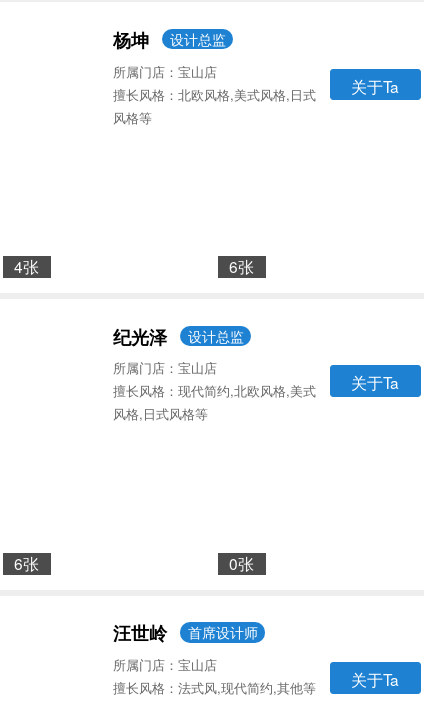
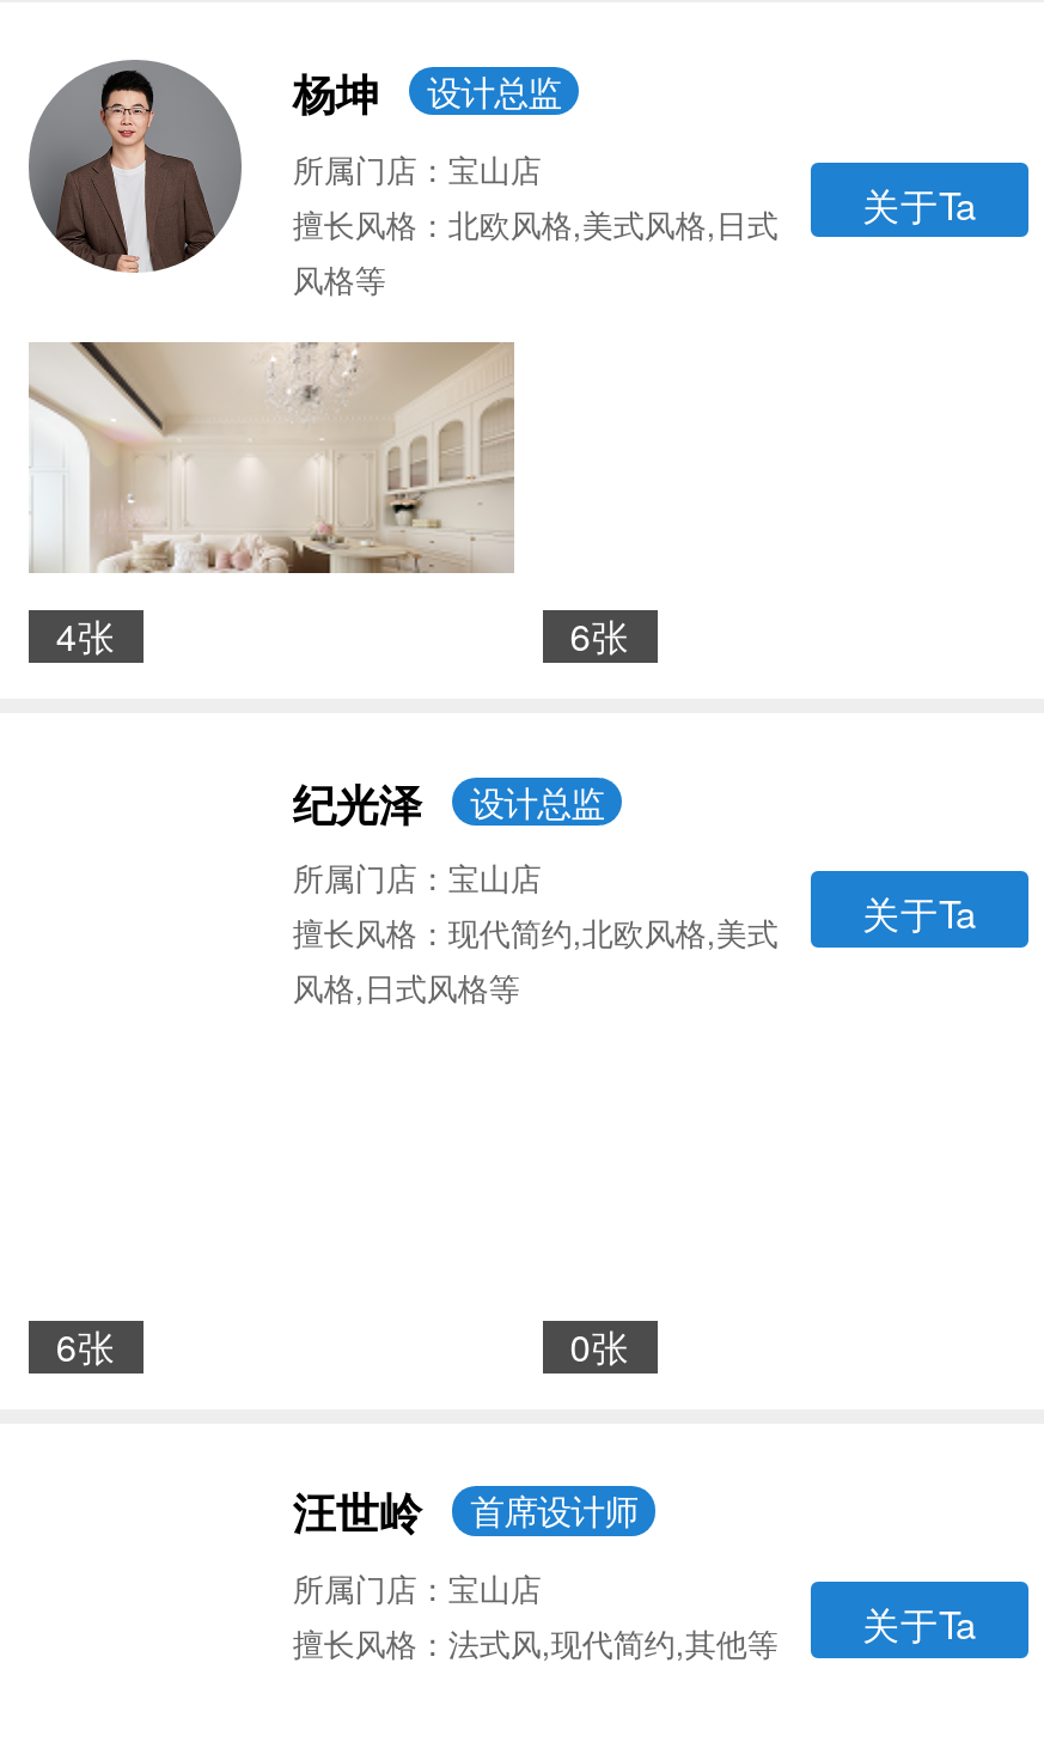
+ [image]

+ [image]
